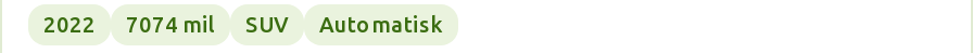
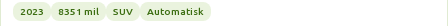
- 2022
- 7074 mil
+ 2023
+ 8351 mil
